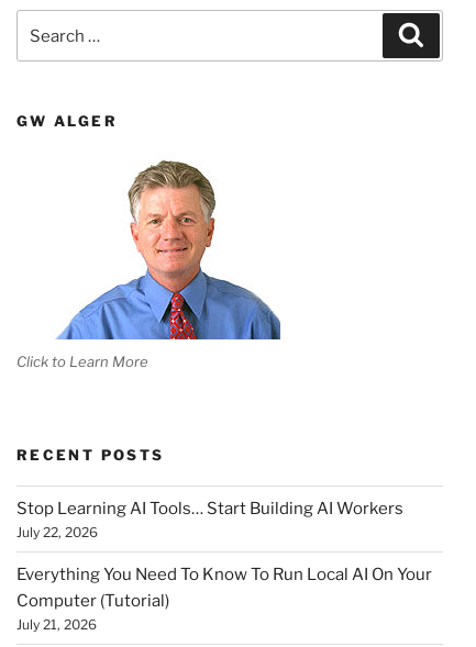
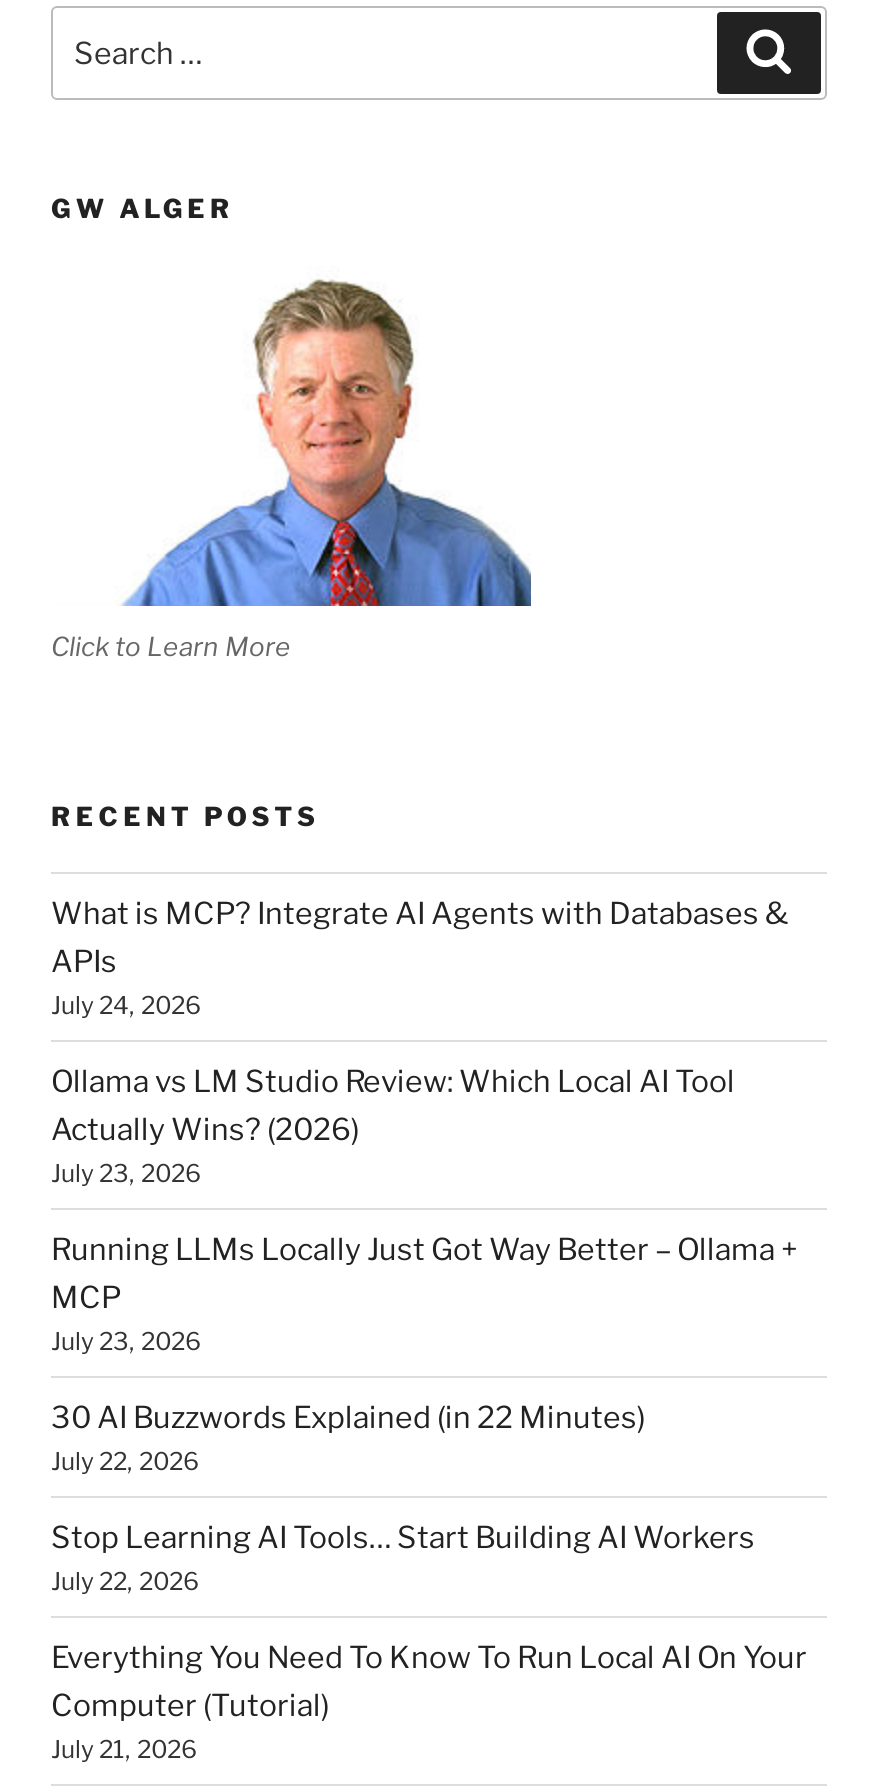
+ What is MCP? Integrate AI Agents with Databases &
+ APIs
+ July 24, 2026
+ Ollama vs LM Studio Review: Which Local AI Tool
+ Actually Wins? (2026)
+ July 23, 2026
+ Running LLMs Locally Just Got Way Better – Ollama +
+ MCP
+ July 23, 2026
+ 30 AI Buzzwords Explained (in 22 Minutes)
+ July 22, 2026
